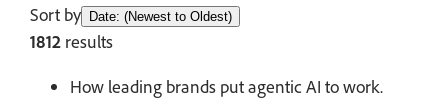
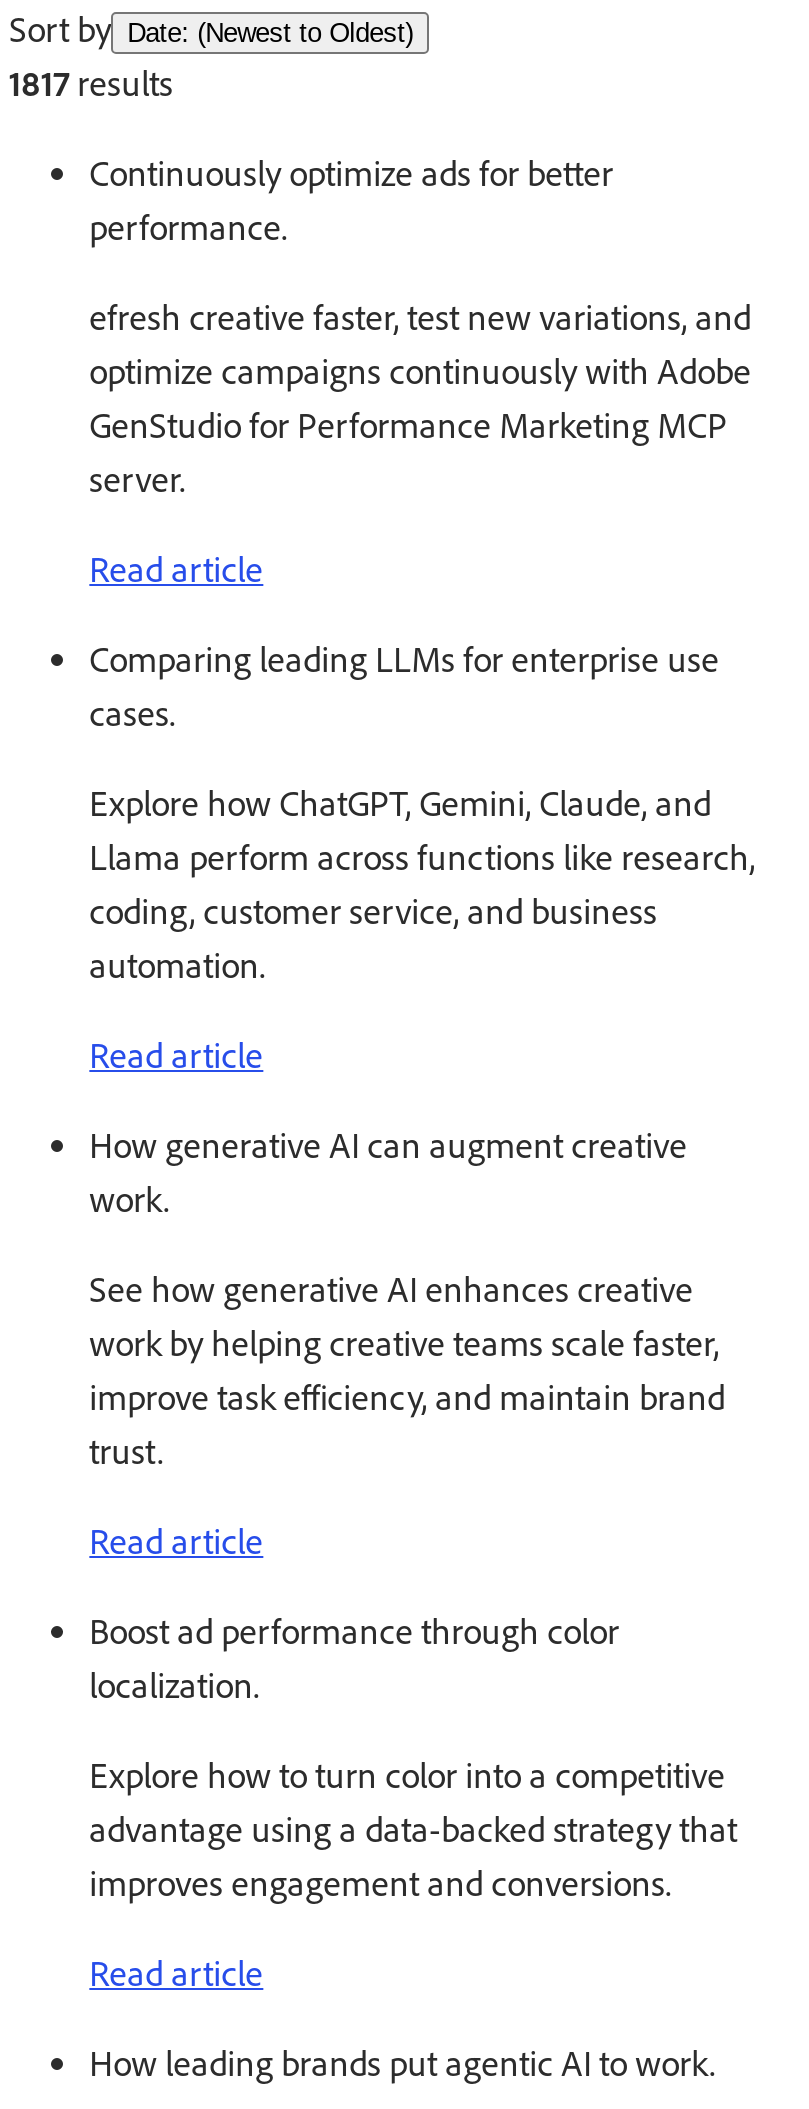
- 1812 results
+ 1817 results
+ Continuously optimize ads for better
+ performance.
+ efresh creative faster, test new variations, and
+ optimize campaigns continuously with Adobe
+ GenStudio for Performance Marketing MCP
+ server.
+ Read article
+ Comparing leading LLMs for enterprise use
+ cases.
+ Explore how ChatGPT, Gemini, Claude, and
+ Llama perform across functions like research,
+ coding, customer service, and business
+ automation.
+ Read article
+ How generative AI can augment creative
+ work.
+ See how generative AI enhances creative
+ work by helping creative teams scale faster,
+ improve task efficiency, and maintain brand
+ trust.
+ Read article
+ Boost ad performance through color
+ localization.
+ Explore how to turn color into a competitive
+ advantage using a data-backed strategy that
+ improves engagement and conversions.
+ Read article
